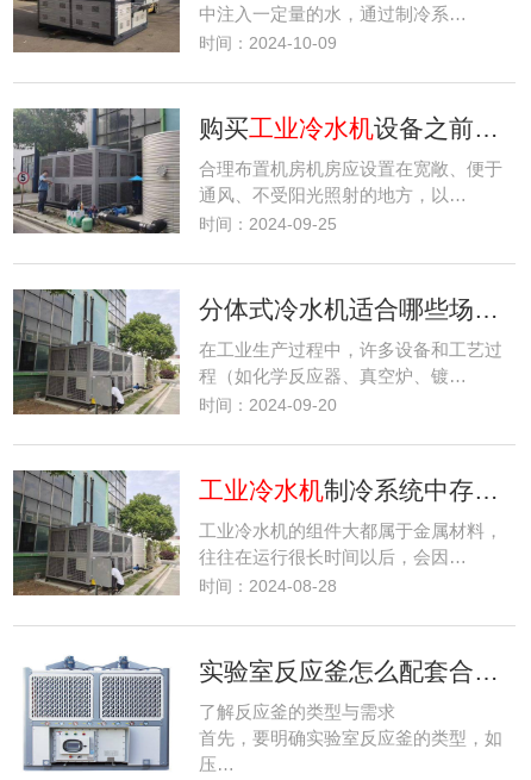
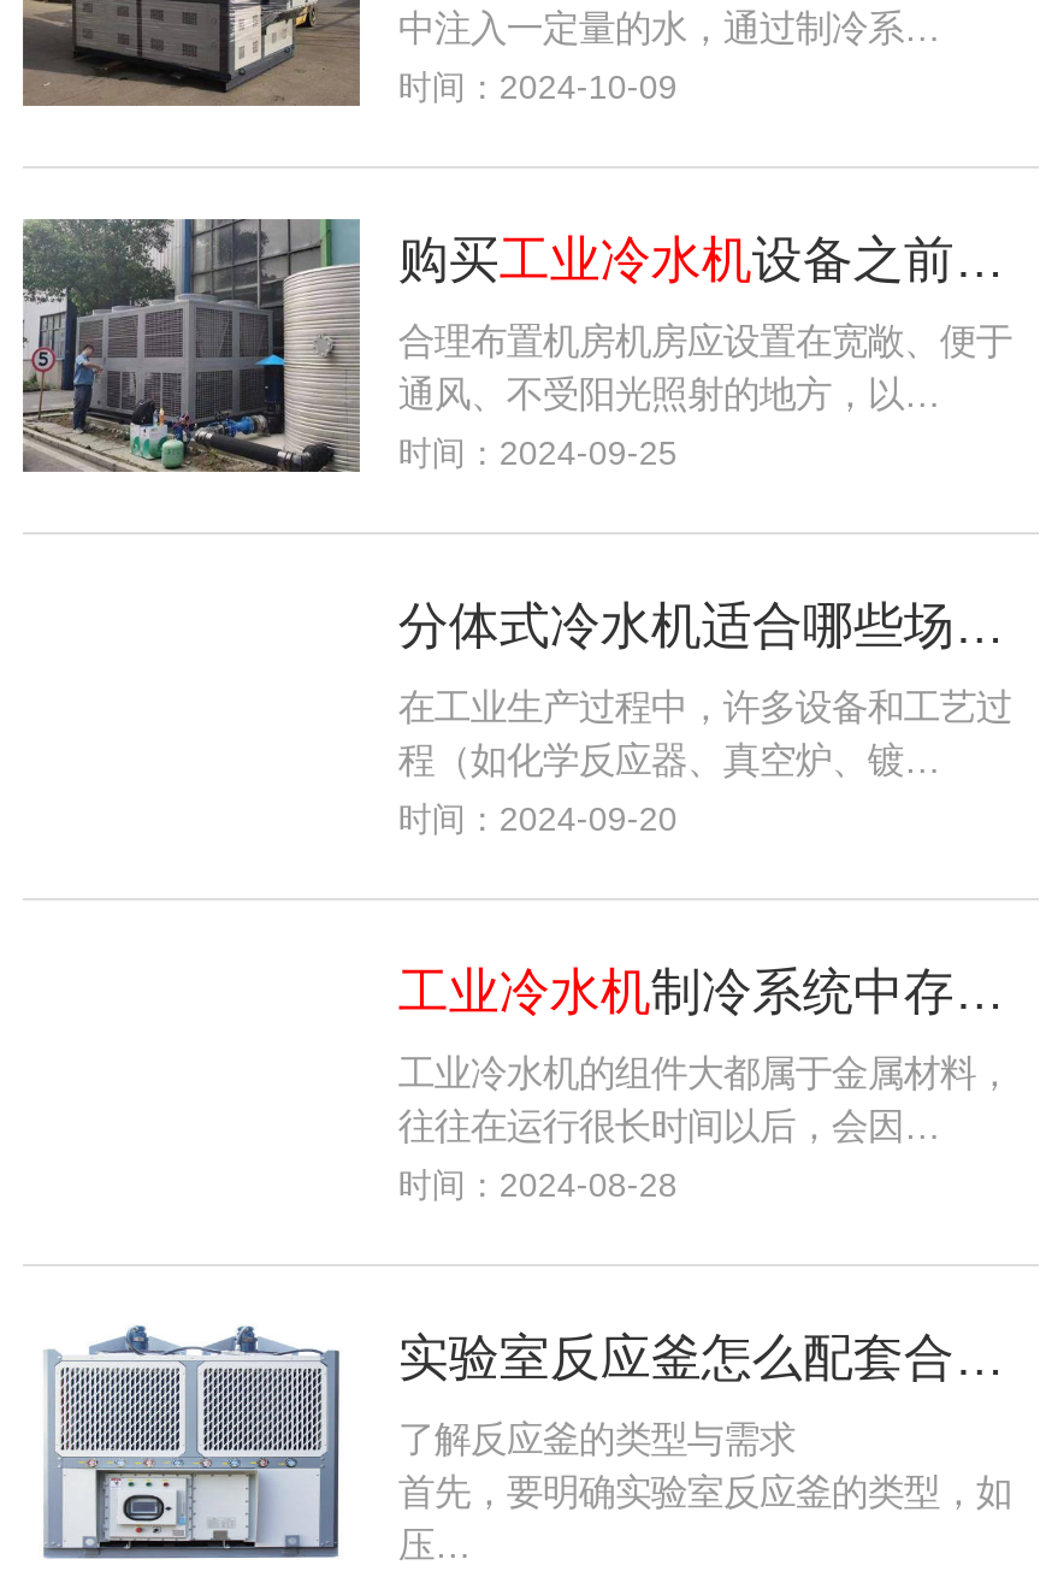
- [image]

- [image]
